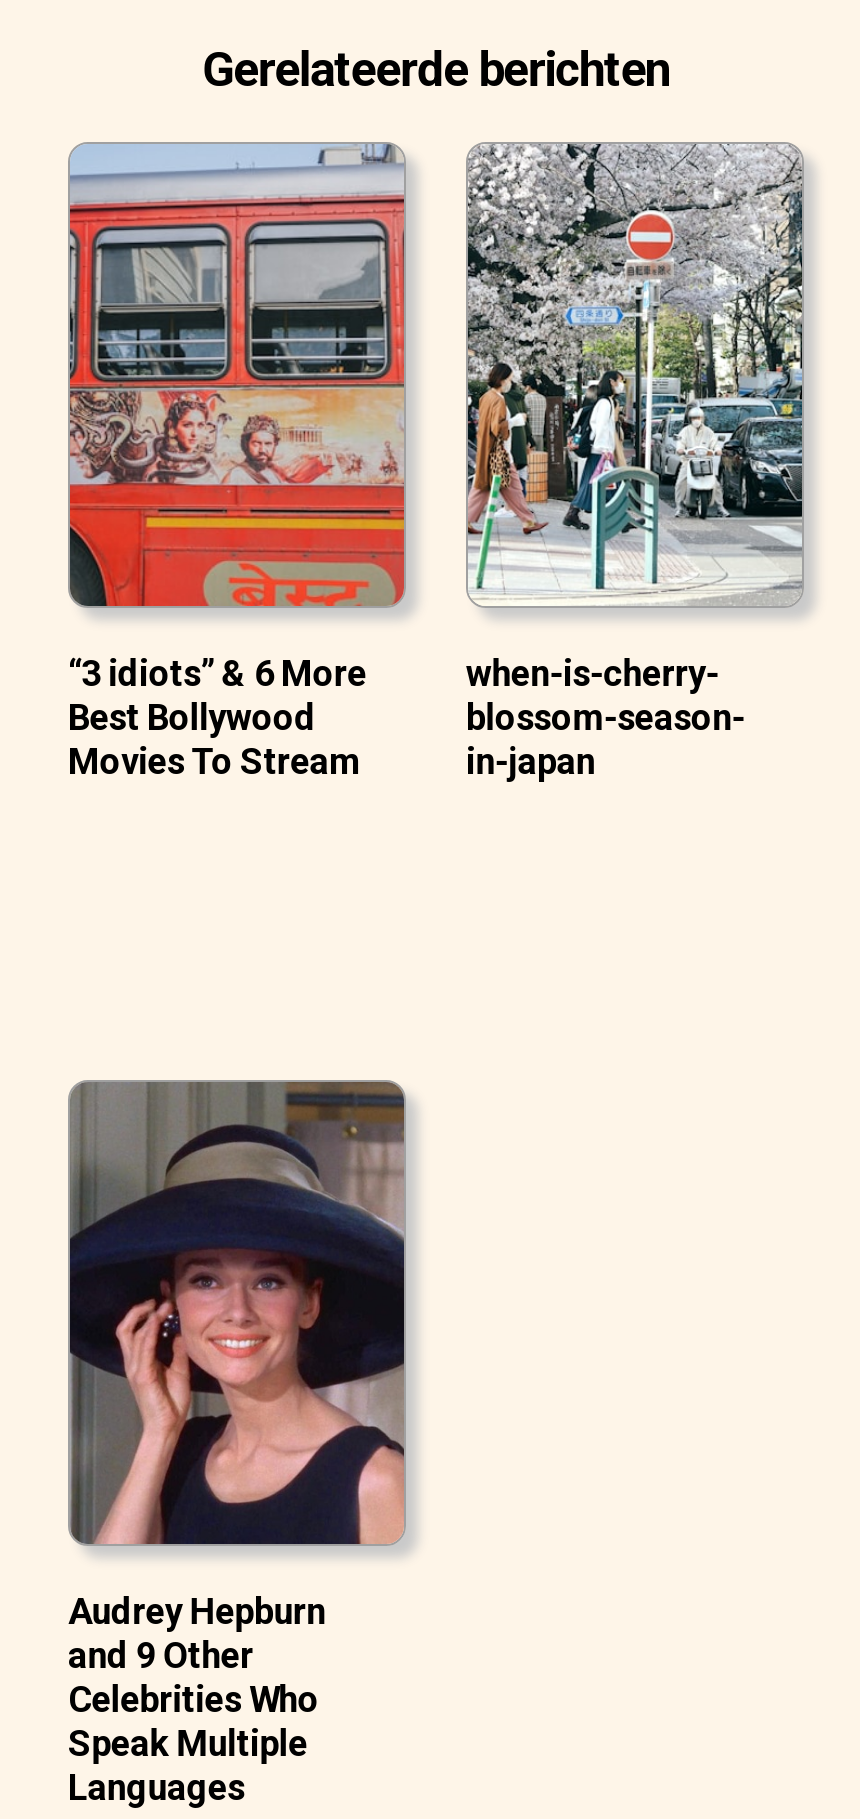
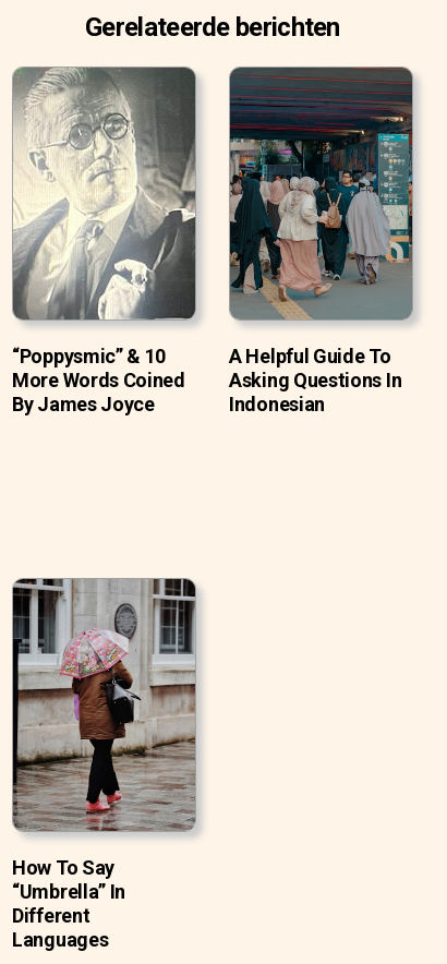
- [image]
- “3 idiots” & 6 More
- Best Bollywood
- Movies To Stream
+ [image]
+ “Poppysmic” & 10
+ More Words Coined
+ By James Joyce

- [image]
- when-is-cherry-
- blossom-season-
- in-japan
+ [image]
+ A Helpful Guide To
+ Asking Questions In
+ Indonesian

- [image]
- Audrey Hepburn
- and 9 Other
- Celebrities Who
- Speak Multiple
+ [image]
+ How To Say
+ “Umbrella” In
+ Different
